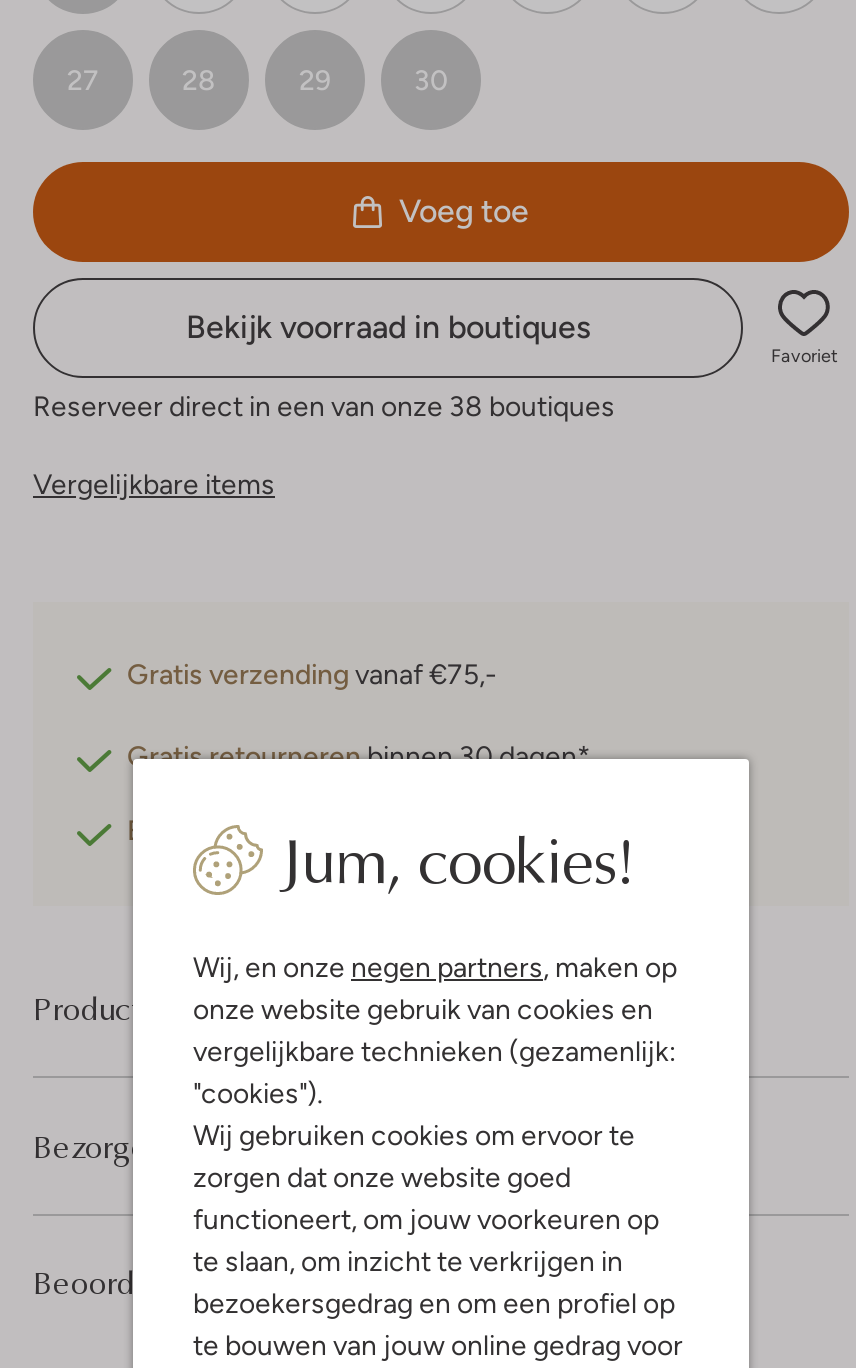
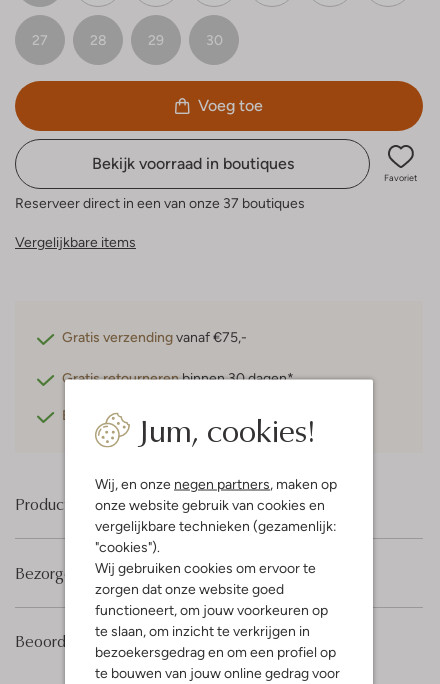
- Reserveer direct in een van onze 38 boutiques
+ Reserveer direct in een van onze 37 boutiques
